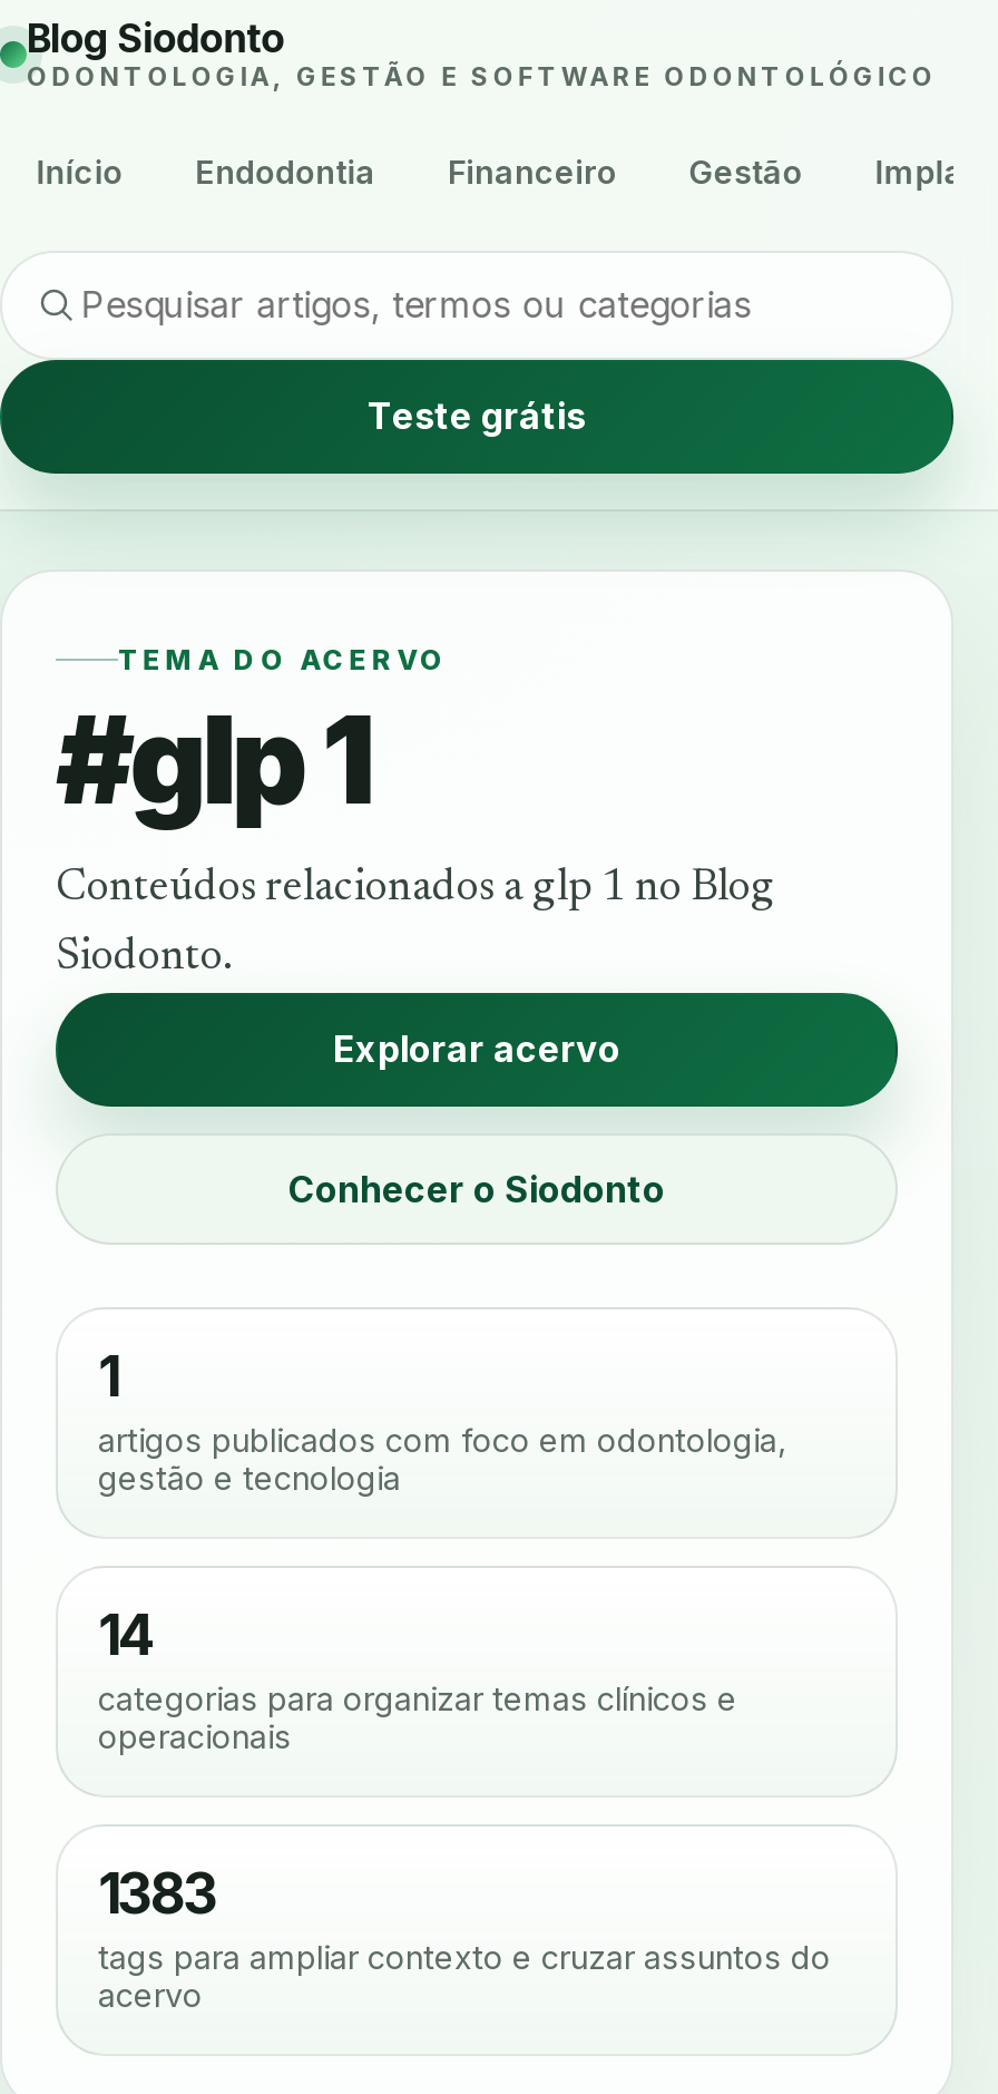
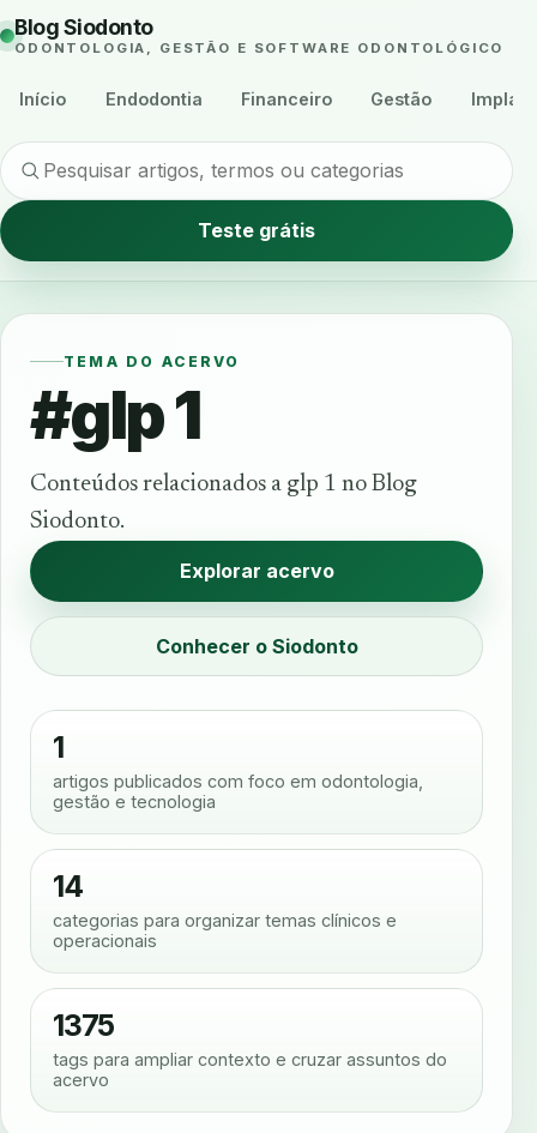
- 1383
+ 1375
